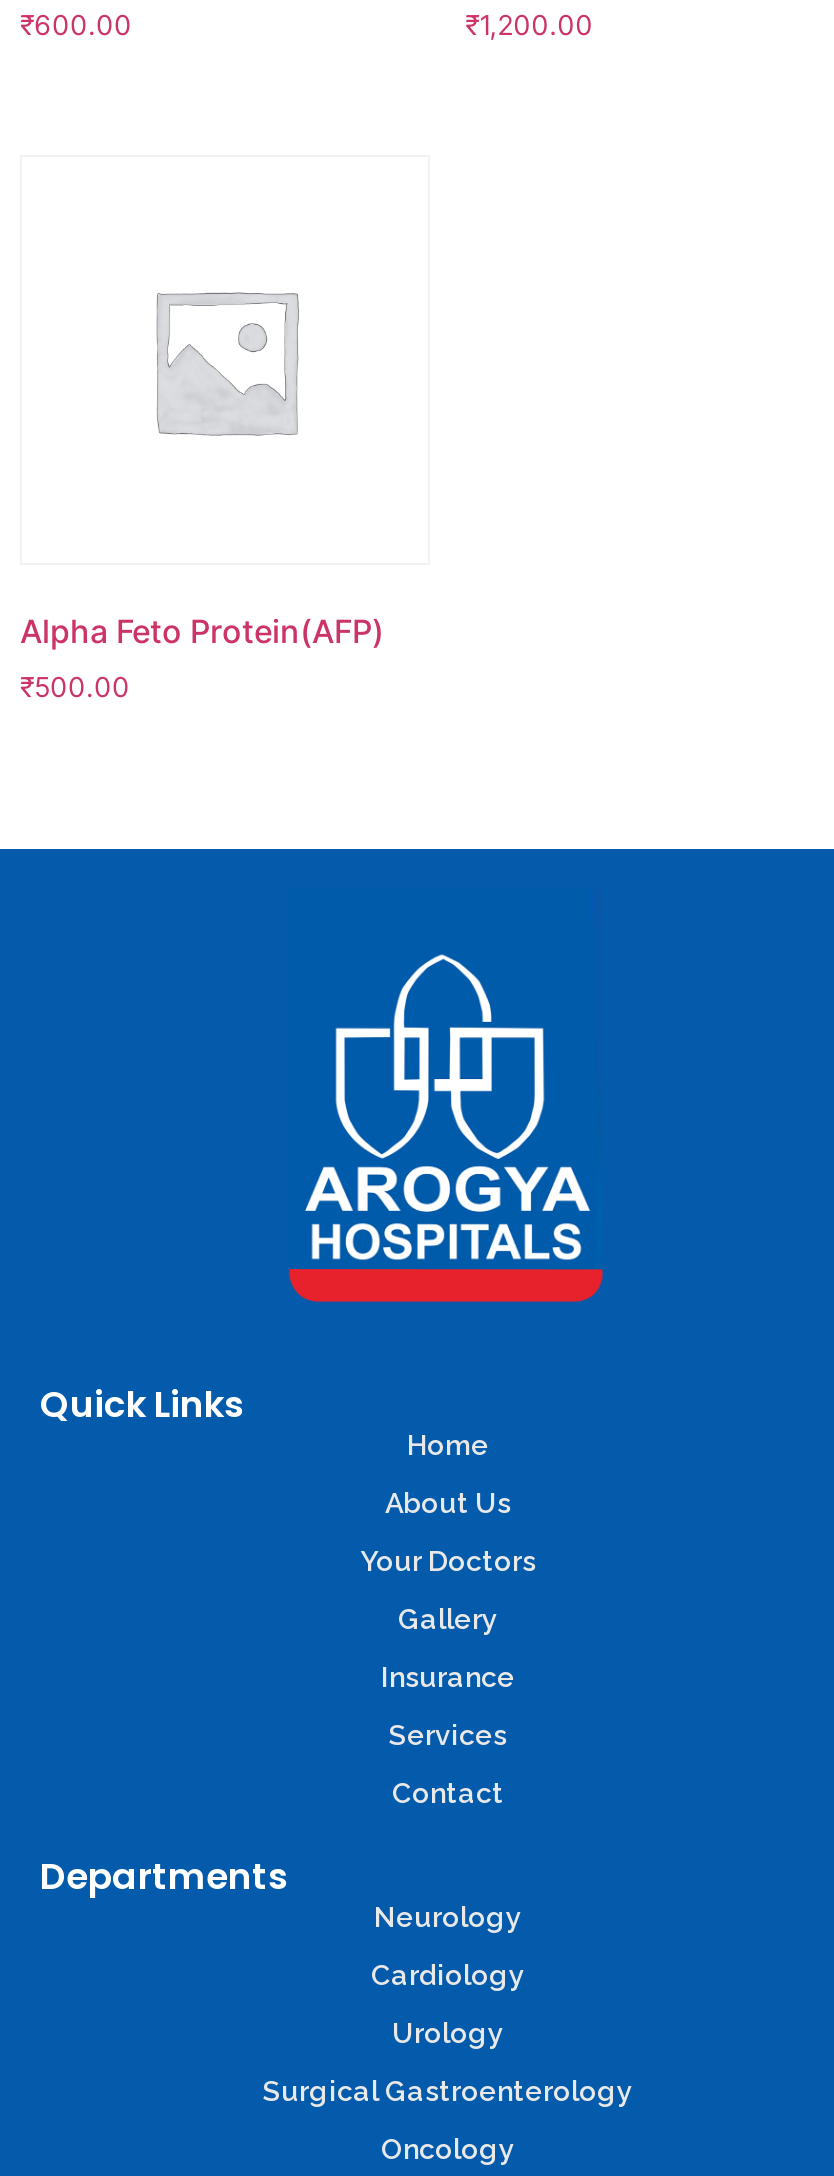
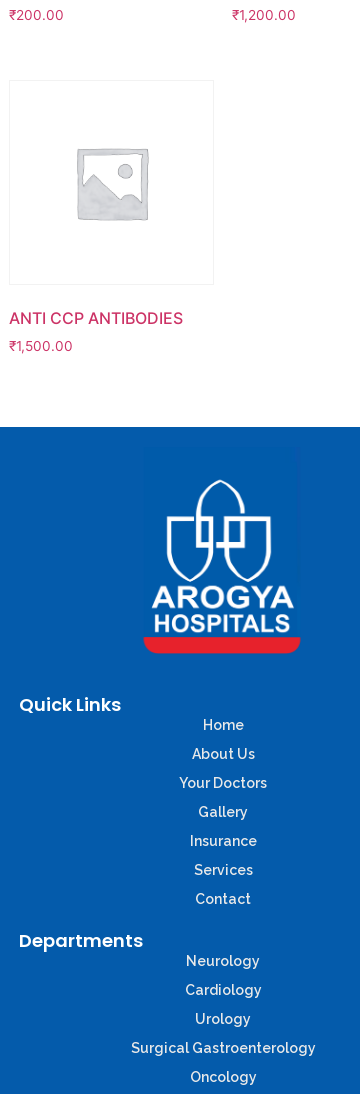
- ₹600.00
+ ₹200.00

- Alpha Feto Protein(AFP)
+ ANTI CCP ANTIBODIES

- ₹500.00
+ ₹1,500.00
